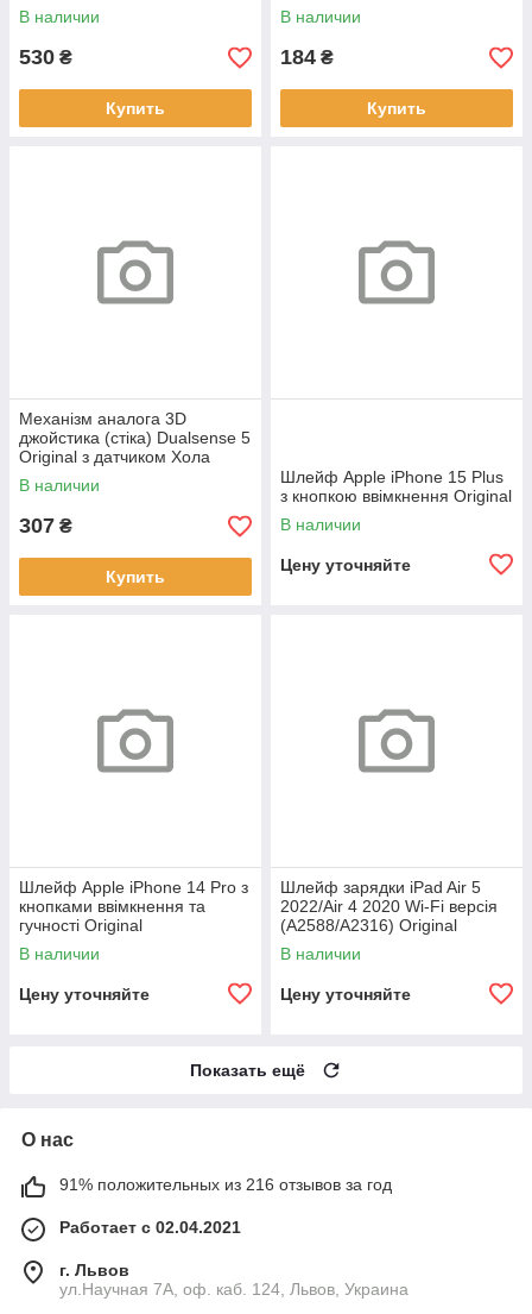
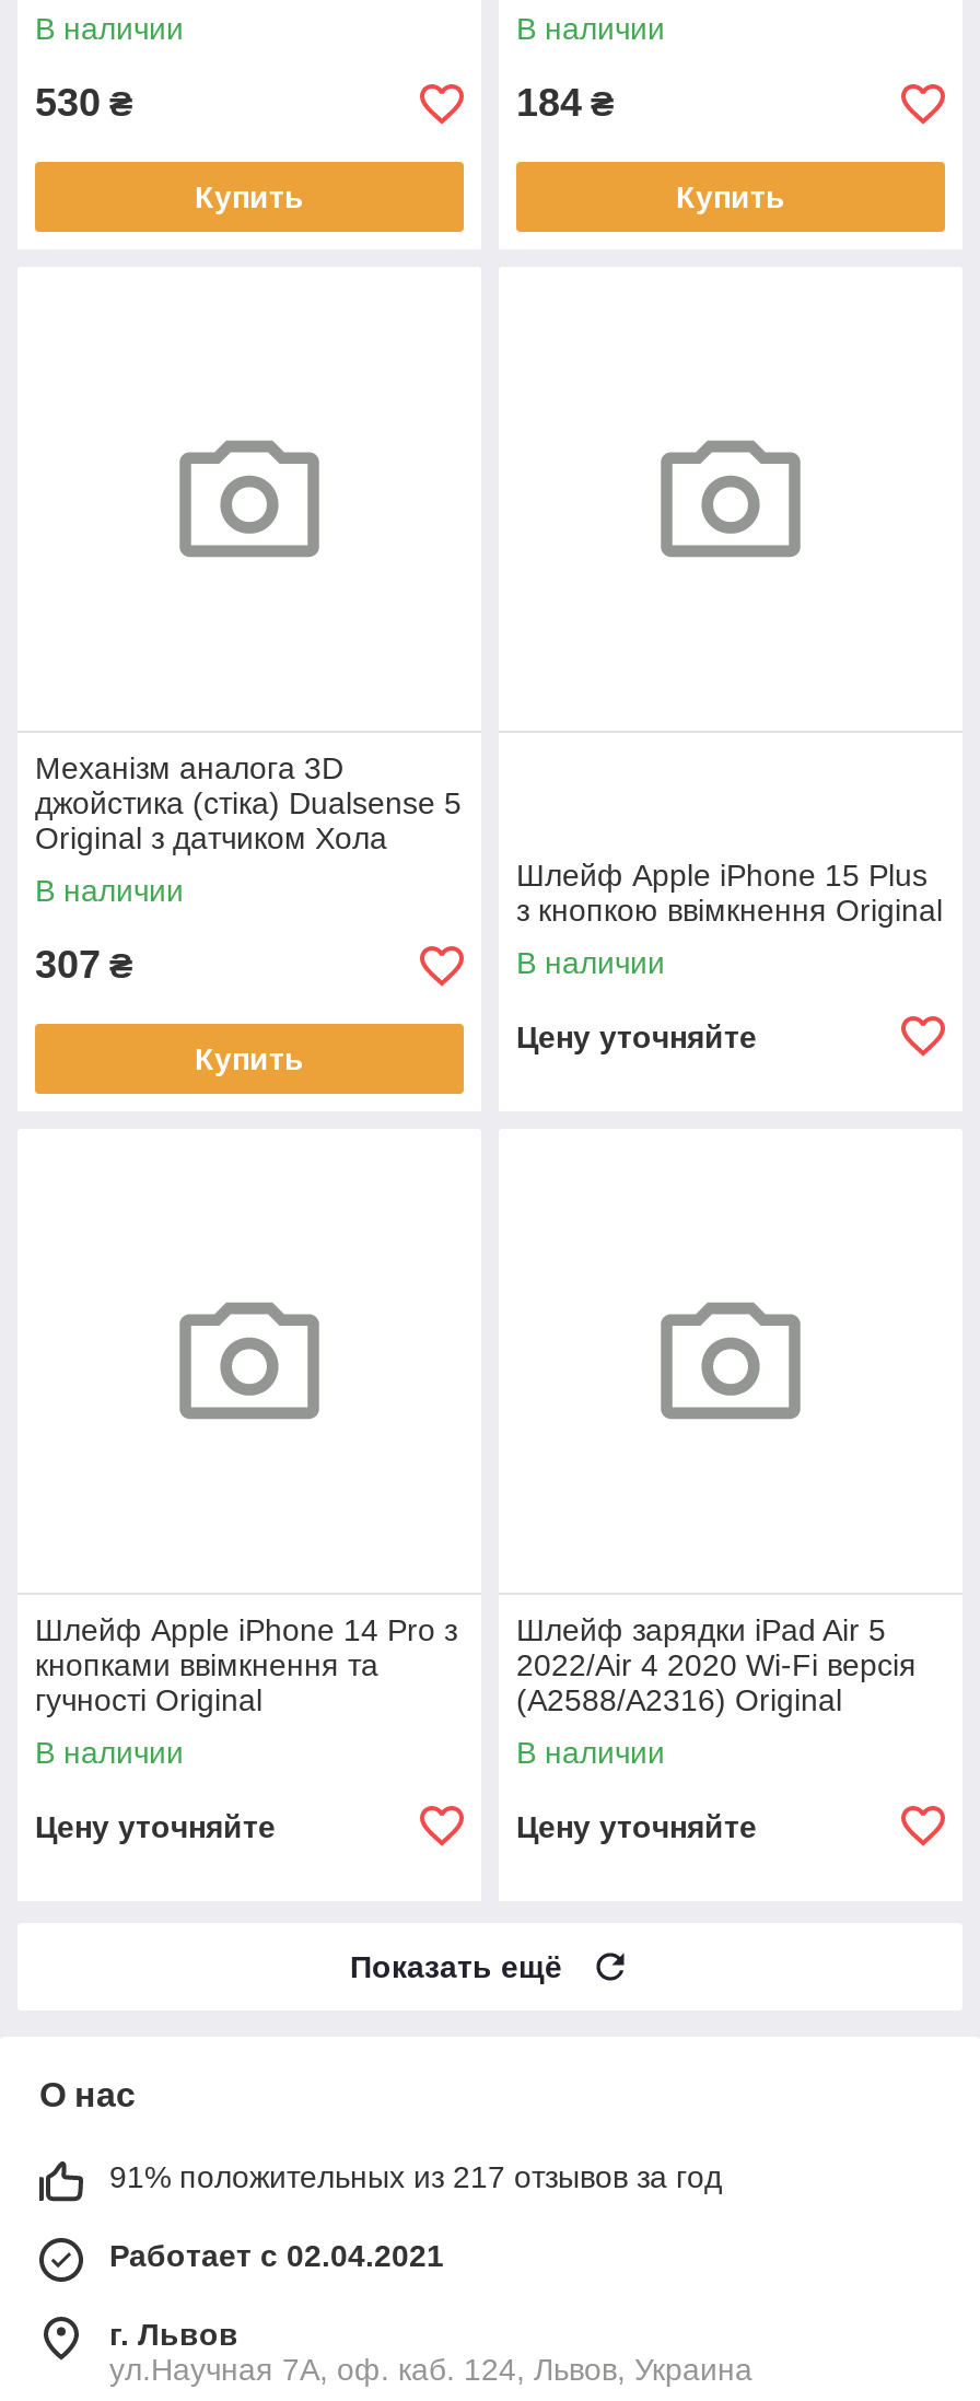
- 91% положительных из 216 отзывов за год
+ 91% положительных из 217 отзывов за год
